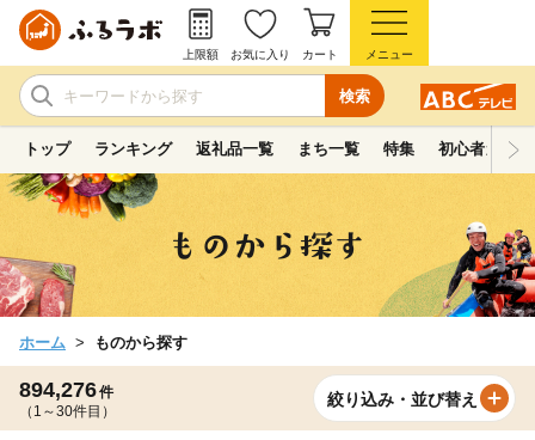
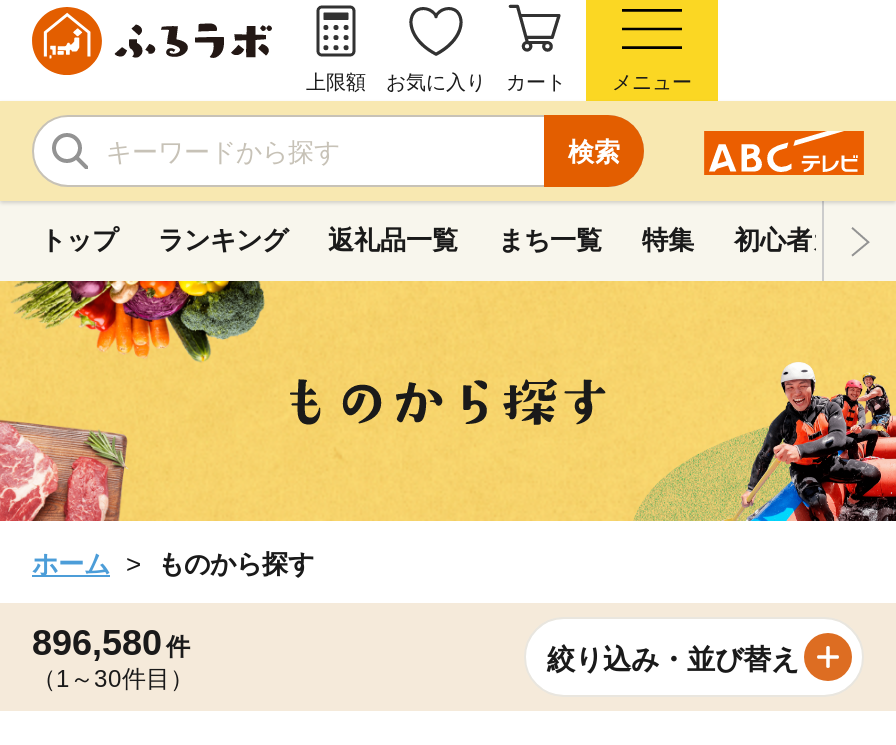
- 894,276 件
+ 896,580 件
